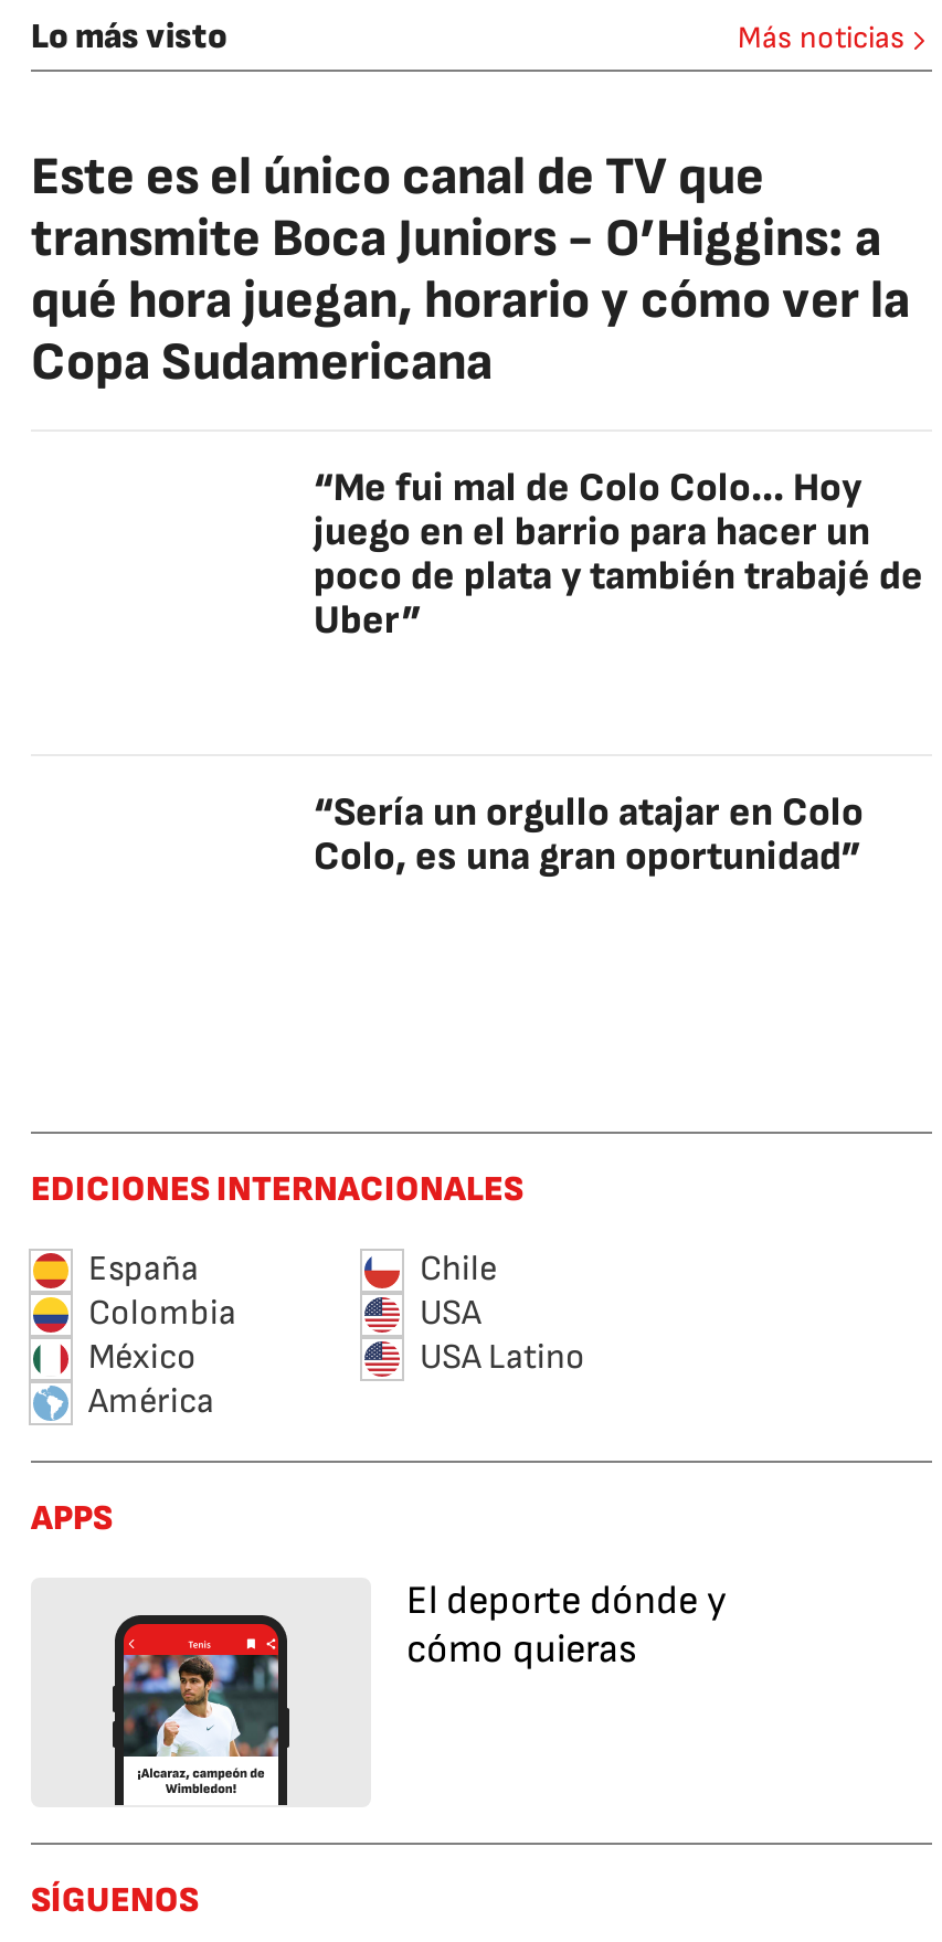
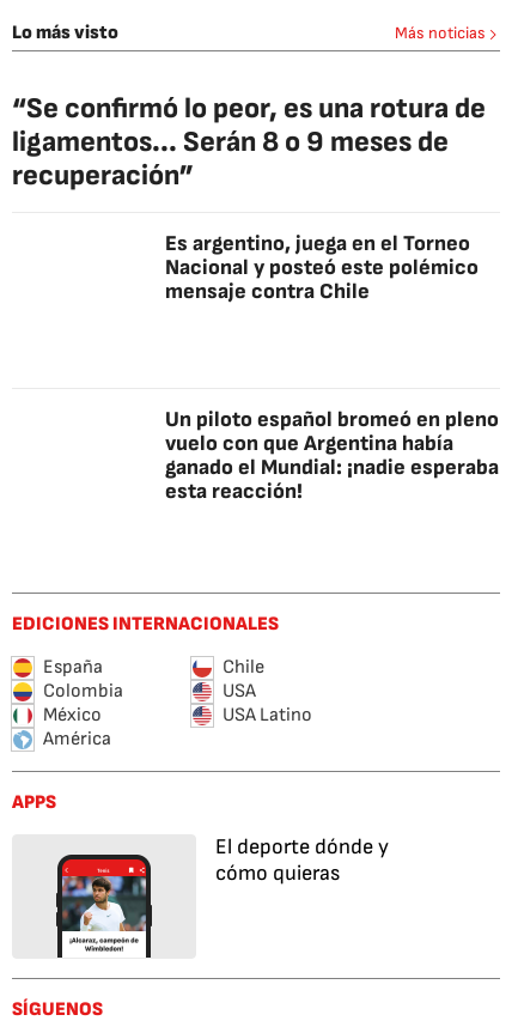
- Este es el único canal de TV que
- transmite Boca Juniors - O’Higgins: a
- qué hora juegan, horario y cómo ver la
- Copa Sudamericana
+ “Se confirmó lo peor, es una rotura de
+ ligamentos... Serán 8 o 9 meses de
+ recuperación”

- “Me fui mal de Colo Colo... Hoy
- juego en el barrio para hacer un
- poco de plata y también trabajé de
- Uber”
+ Es argentino, juega en el Torneo
+ Nacional y posteó este polémico
+ mensaje contra Chile

- “Sería un orgullo atajar en Colo
- Colo, es una gran oportunidad”
+ Un piloto español bromeó en pleno
+ vuelo con que Argentina había
+ ganado el Mundial: ¡nadie esperaba
+ esta reacción!
